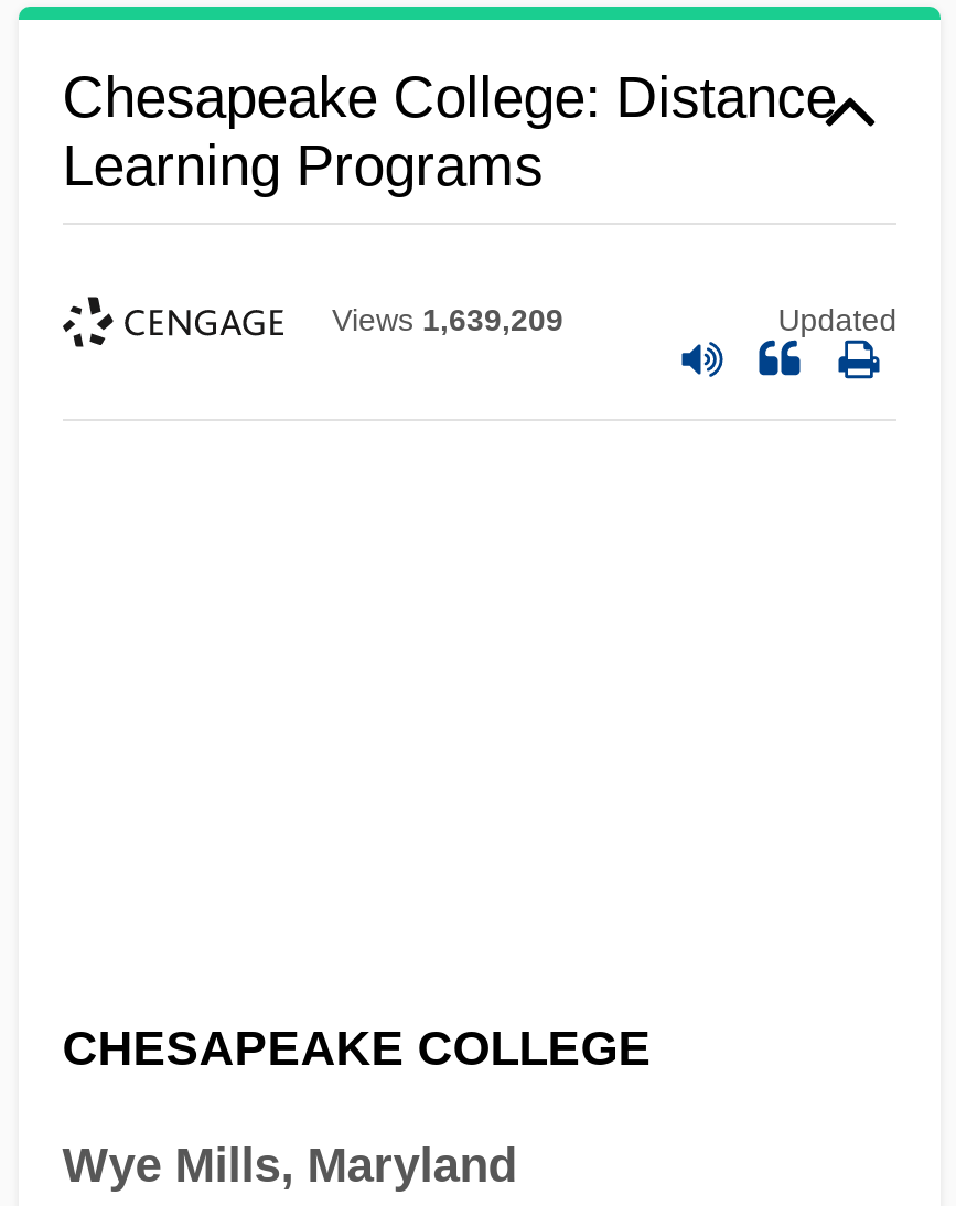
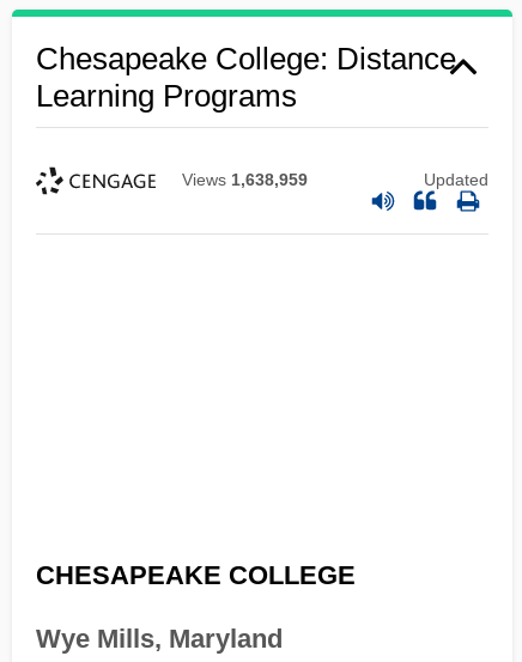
- Views 1,639,209
+ Views 1,638,959
